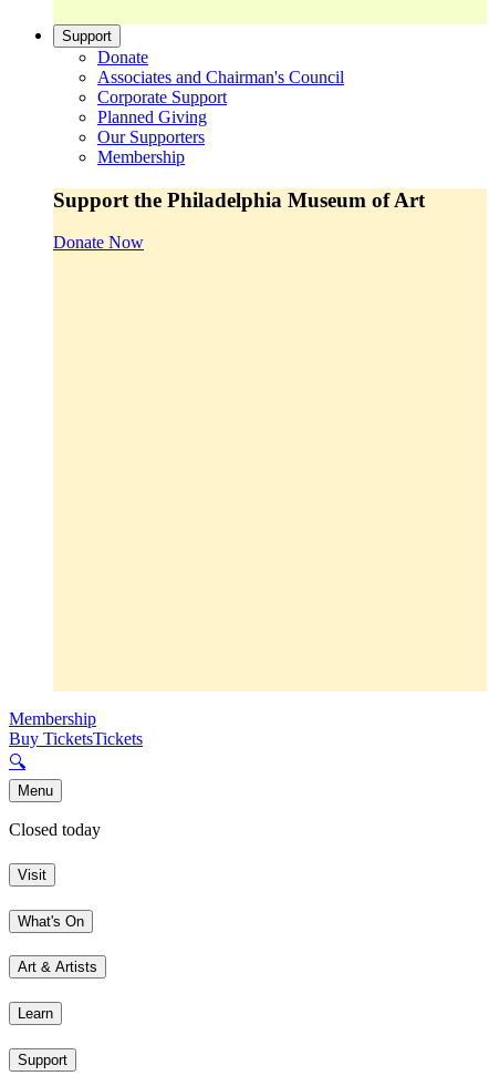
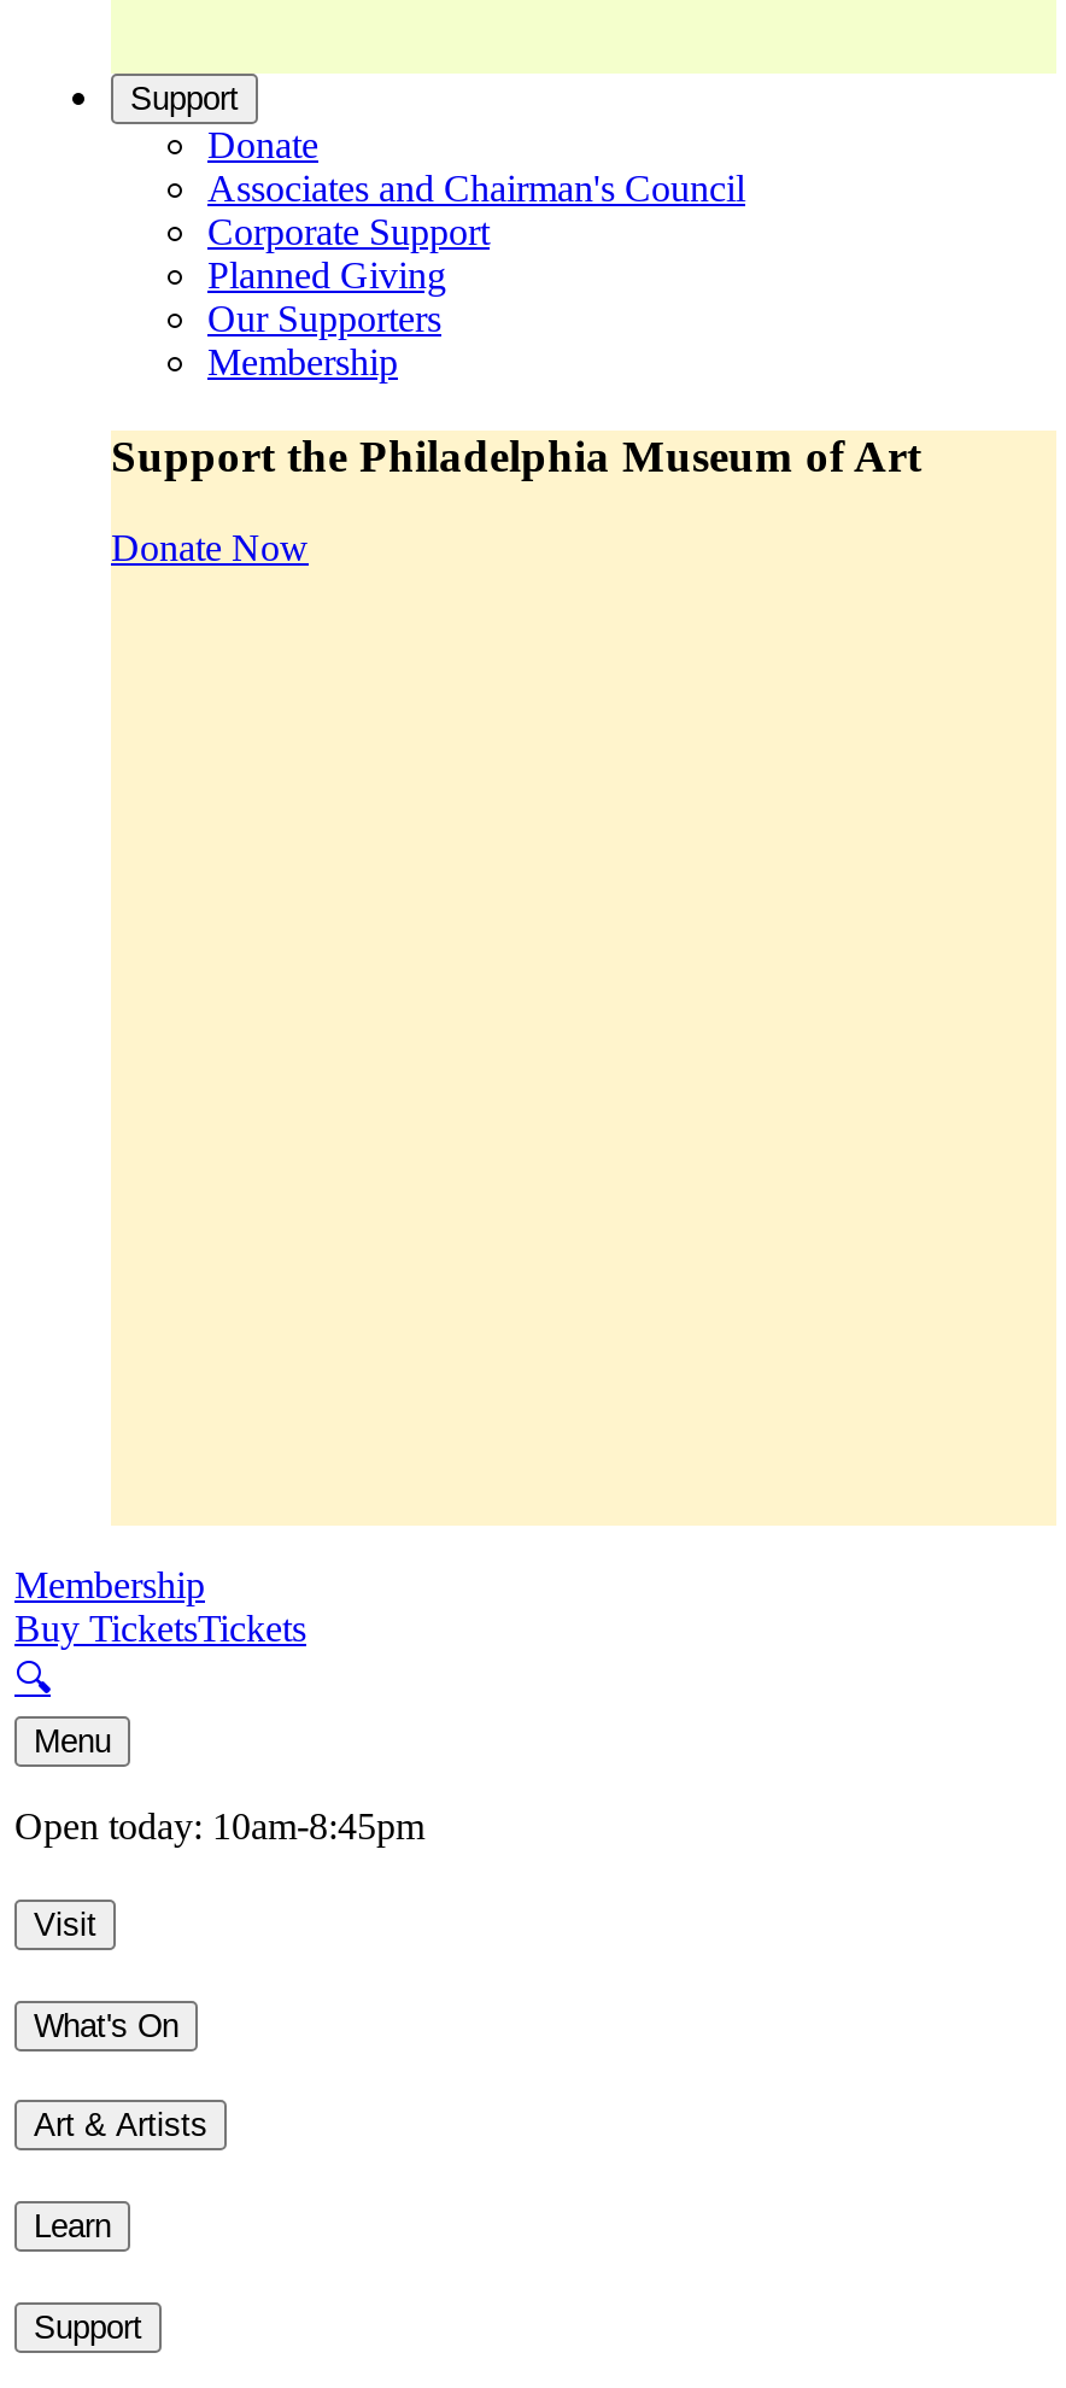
- Closed today
+ Open today: 10am-8:45pm
